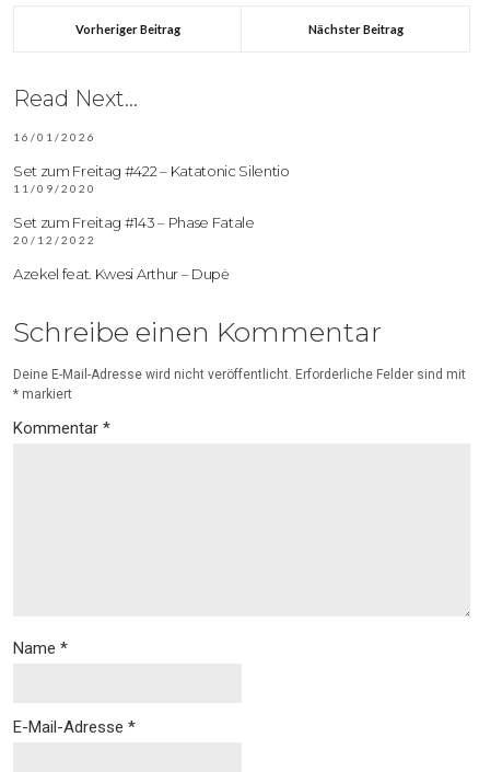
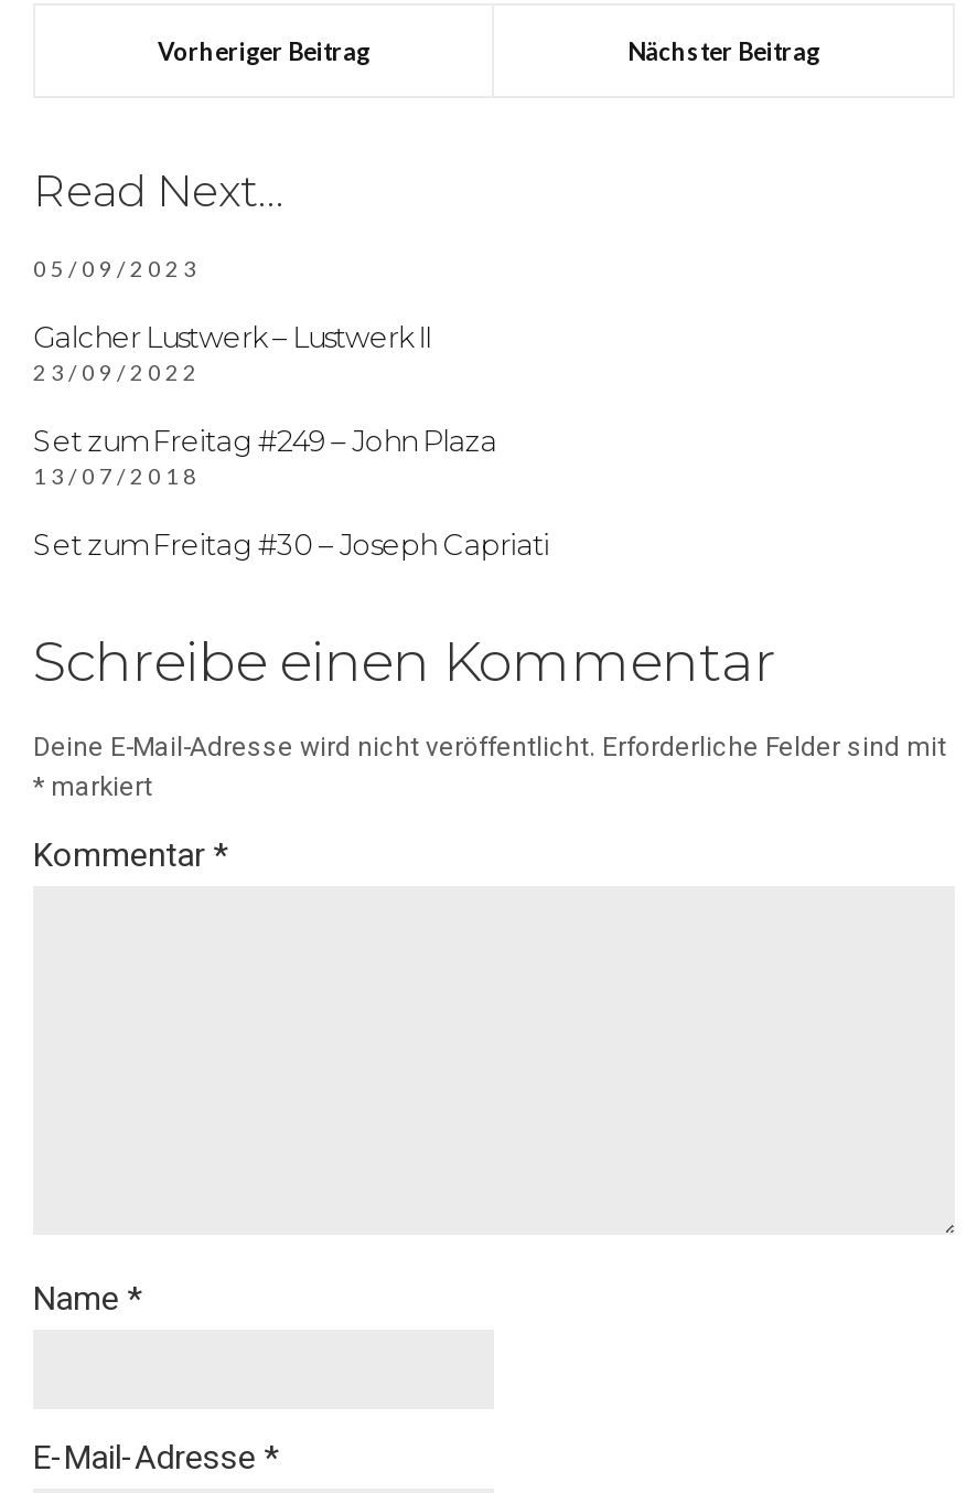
- 16/01/2026
+ 05/09/2023

- Set zum Freitag #422 – Katatonic Silentio
- 11/09/2020
+ Galcher Lustwerk – Lustwerk II
+ 23/09/2022

- Set zum Freitag #143 – Phase Fatale
- 20/12/2022
+ Set zum Freitag #249 – John Plaza
+ 13/07/2018

- Azekel feat. Kwesi Arthur – Dupė
+ Set zum Freitag #30 – Joseph Capriati
